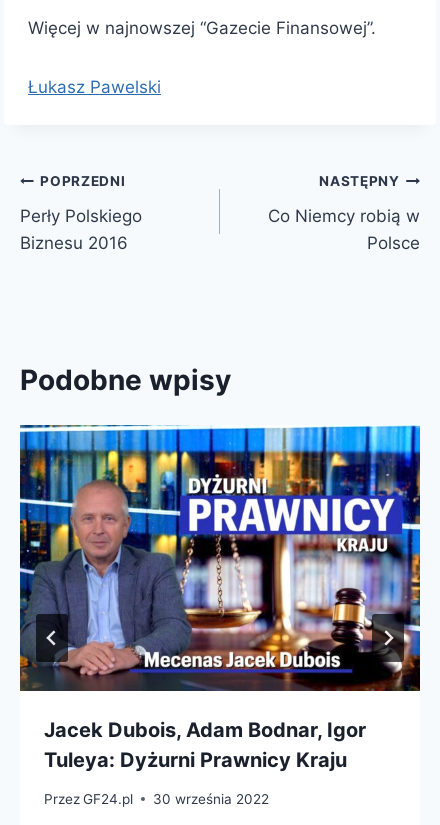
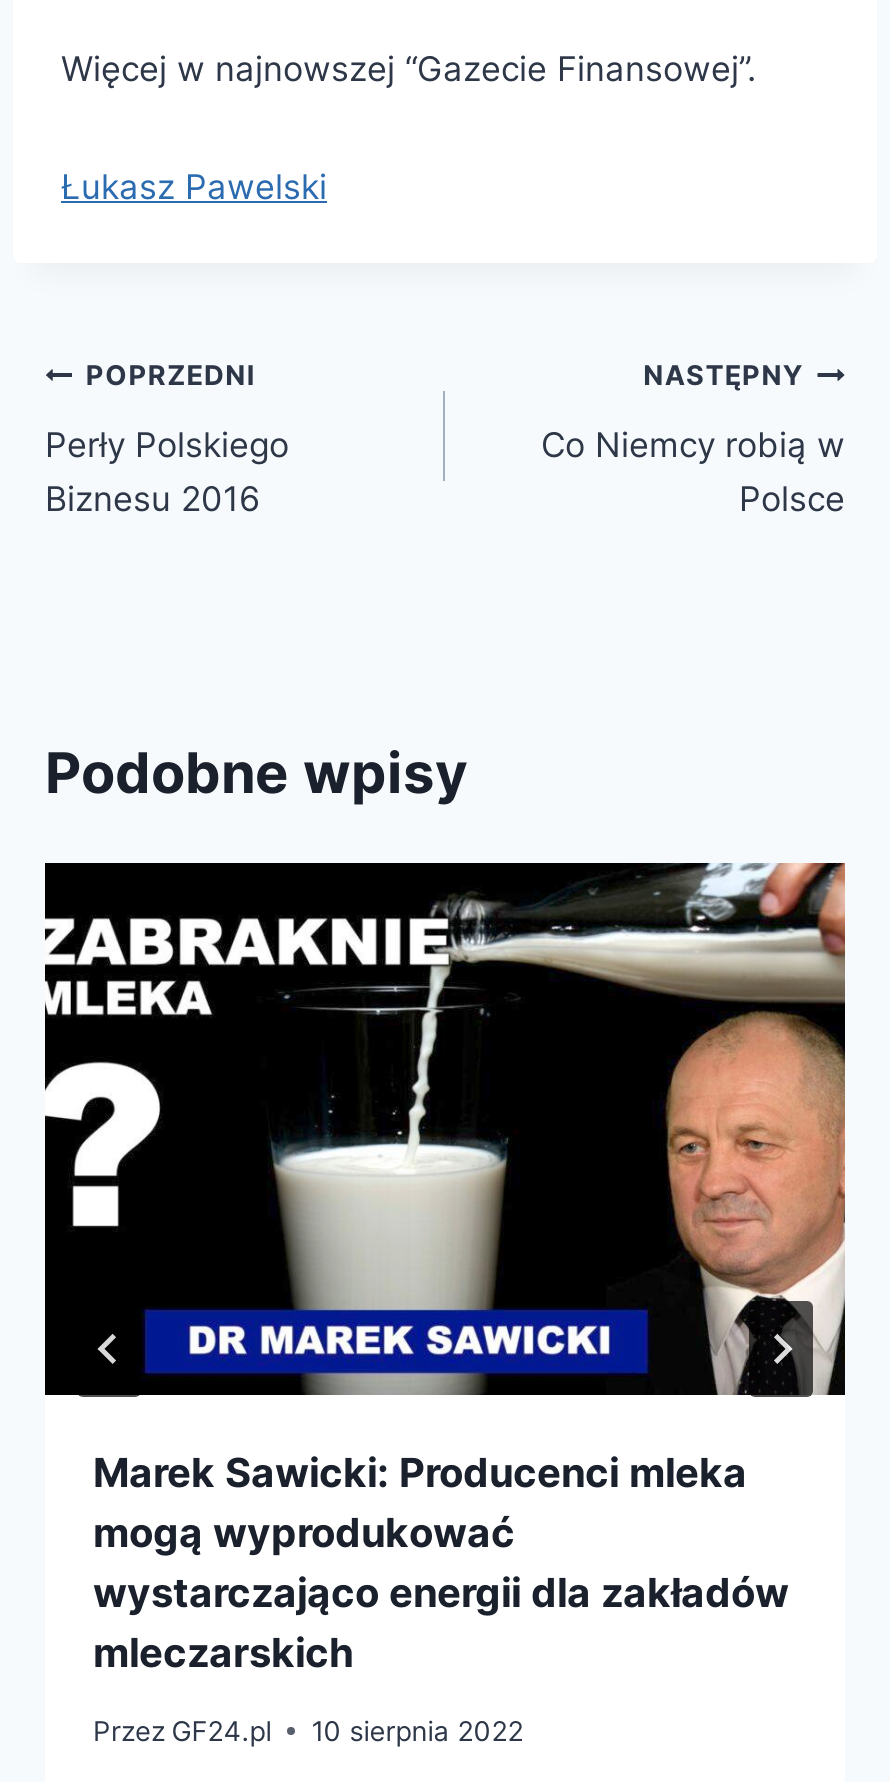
- [image]
- Jacek Dubois, Adam Bodnar, Igor
- Tuleya: Dyżurni Prawnicy Kraju
+ [image]
+ Marek Sawicki: Producenci mleka
+ mogą wyprodukować
+ wystarczająco energii dla zakładów
+ mleczarskich

- Przez GF24.pl 30 września 2022
+ Przez GF24.pl 10 sierpnia 2022
